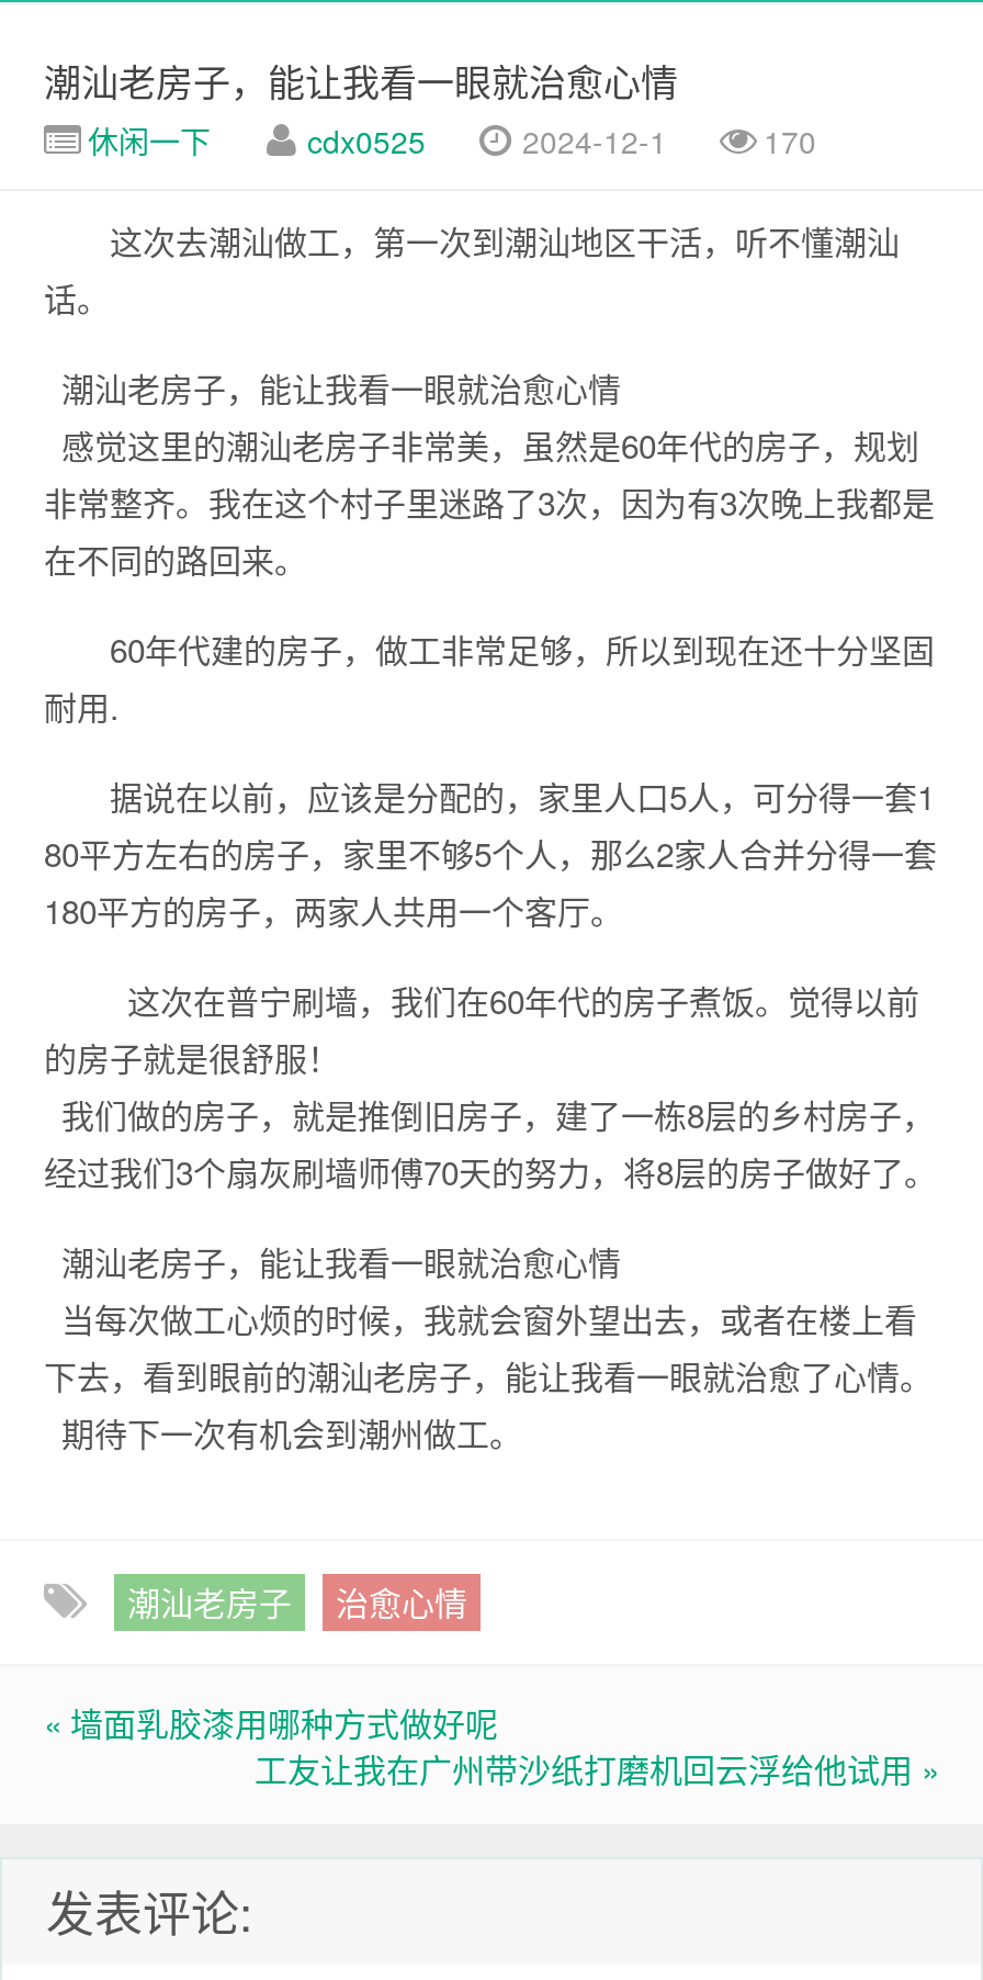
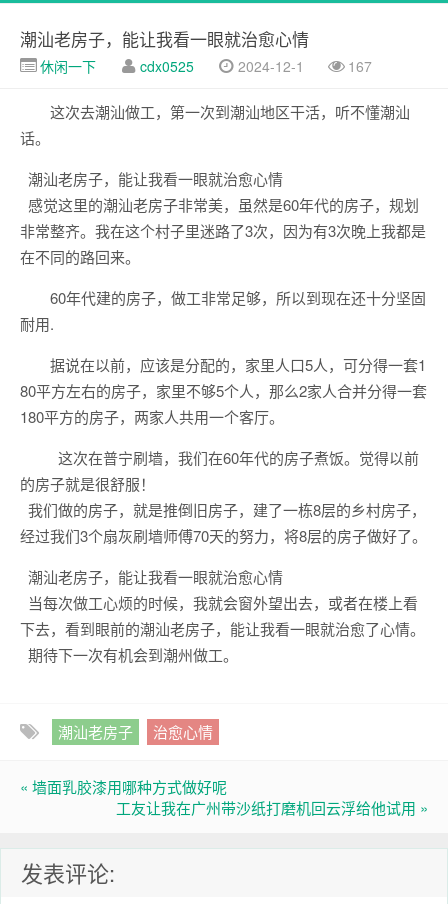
- cdx0525 2024-12-1 170
+ cdx0525 2024-12-1 167
